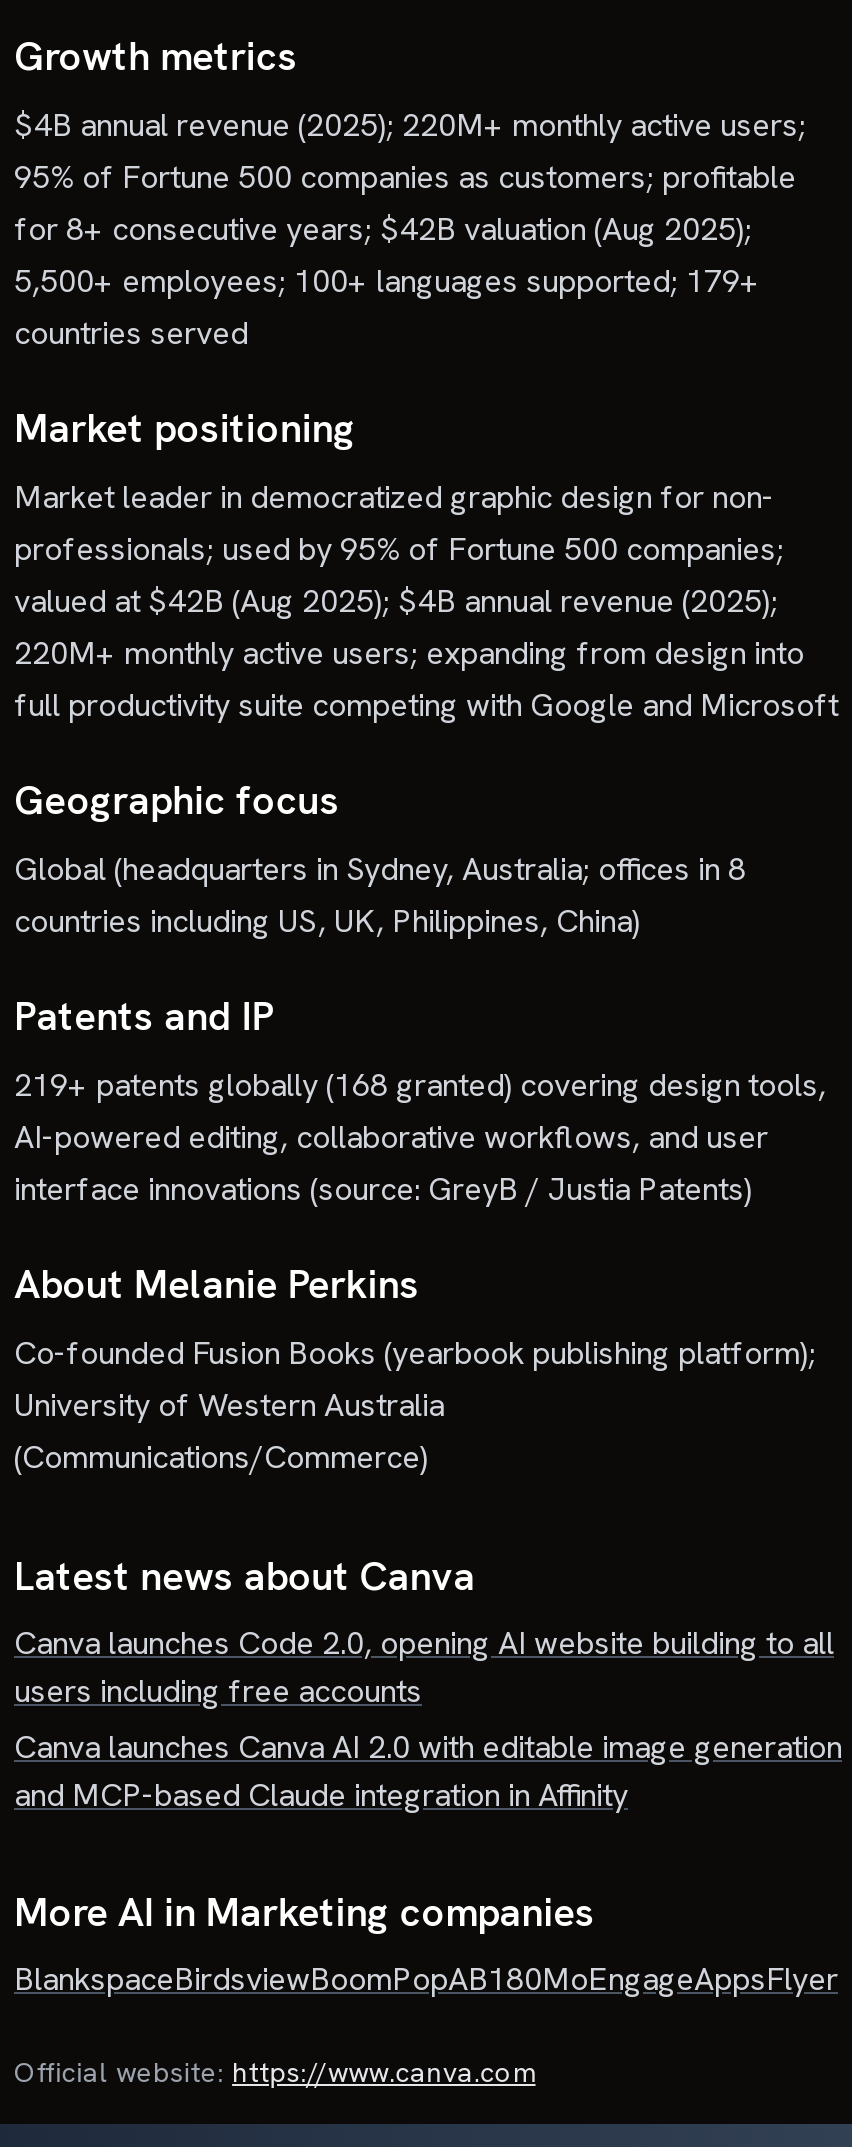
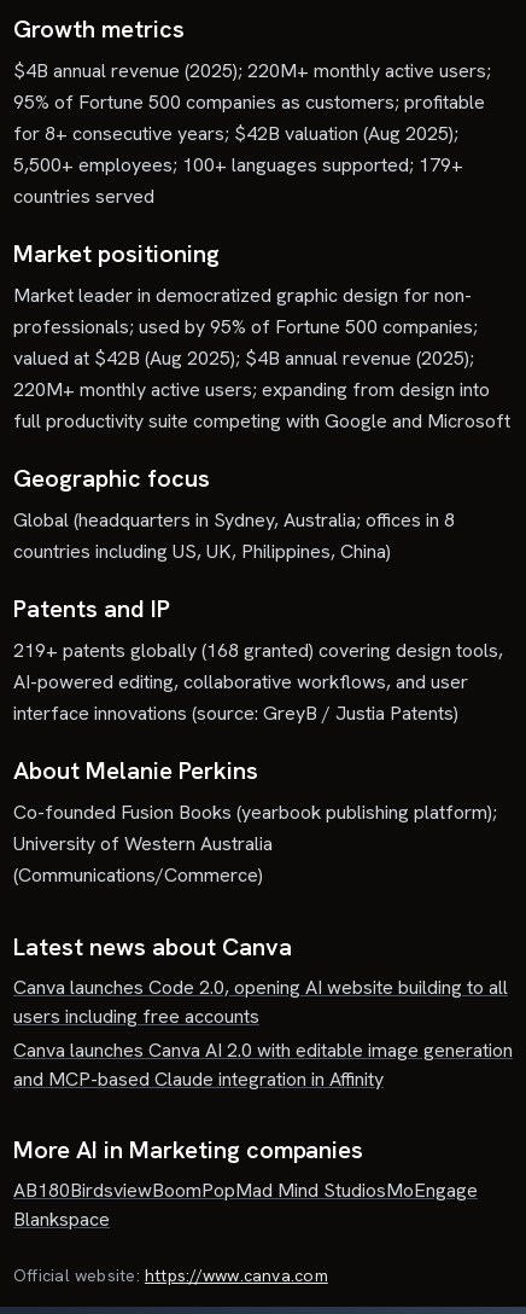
- BlankspaceBirdsviewBoomPopAB180MoEngageAppsFlyer
+ AB180BirdsviewBoomPopMad Mind StudiosMoEngage
+ Blankspace
